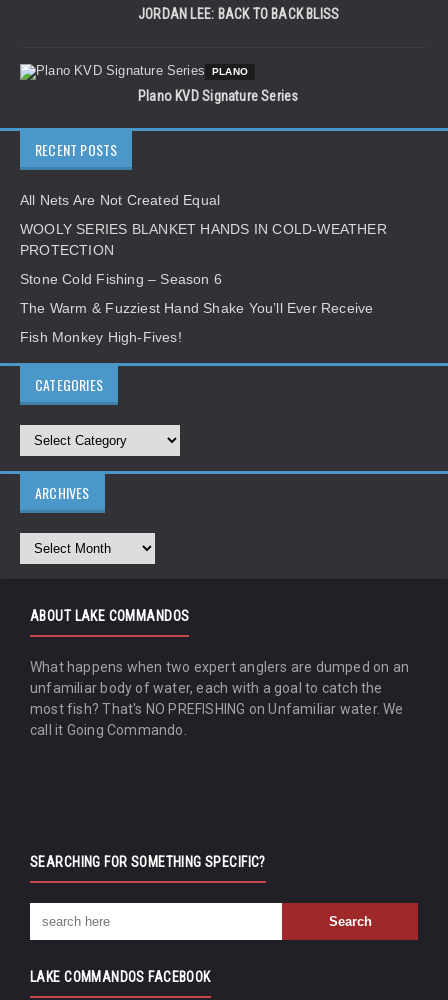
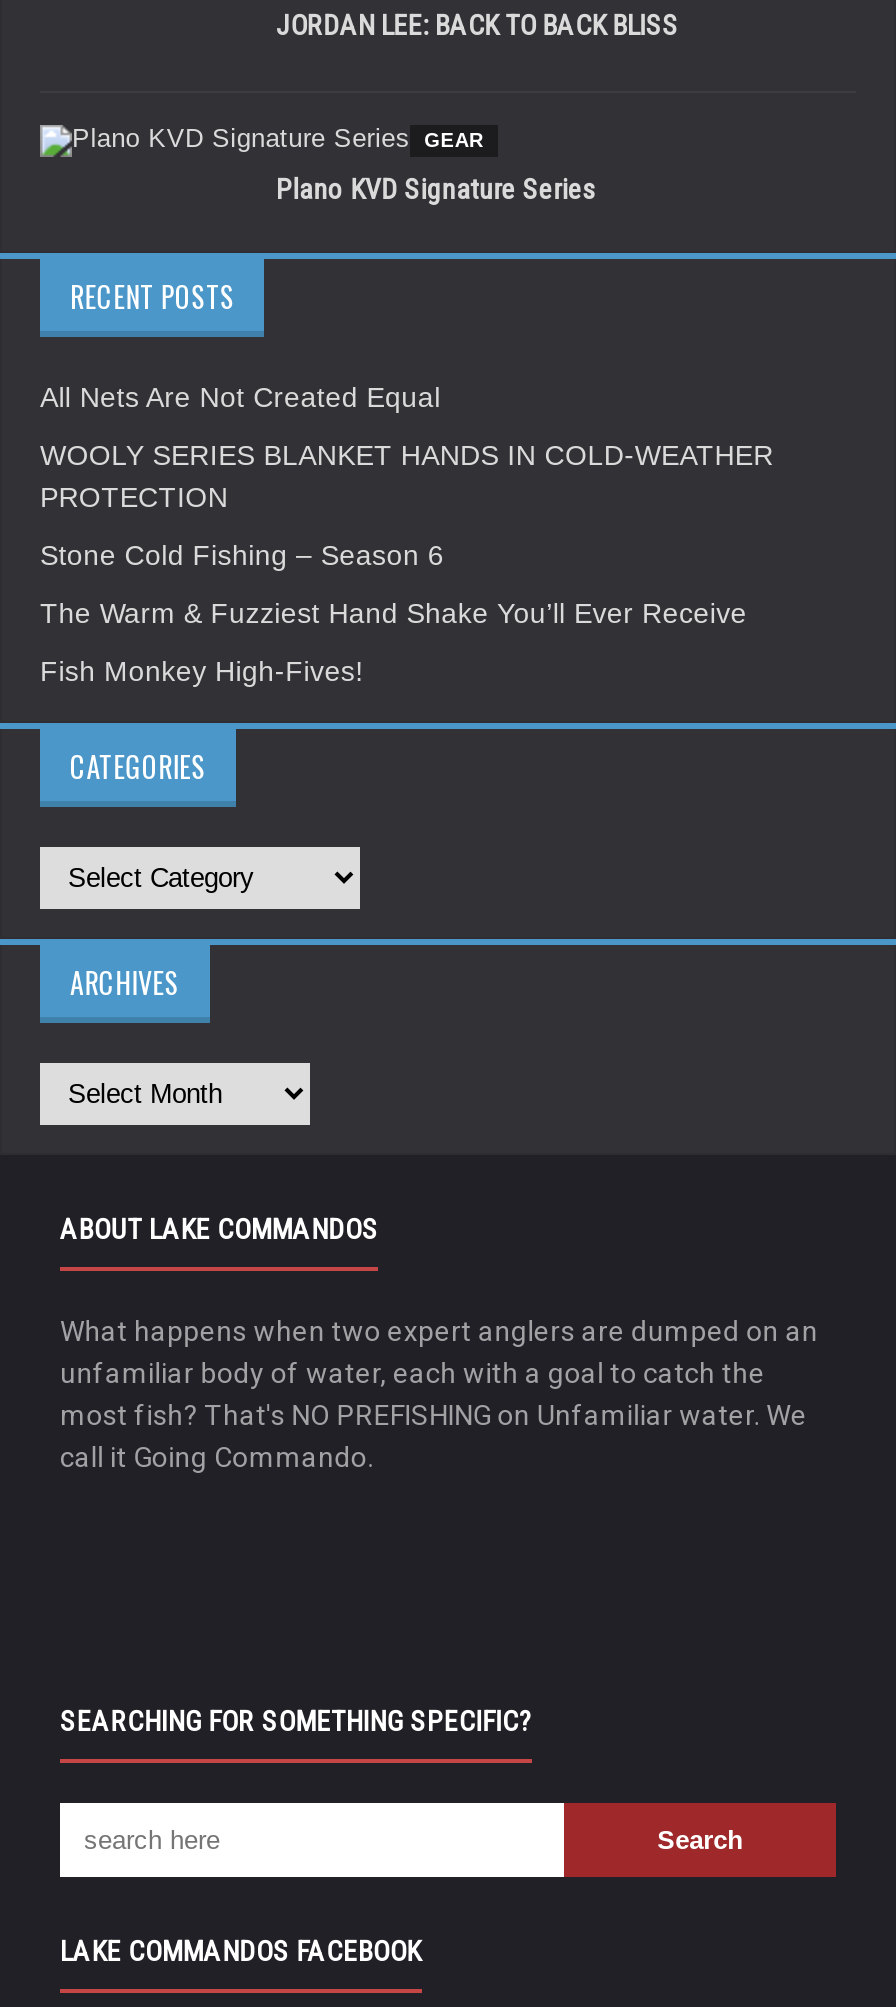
- PLANO
+ GEAR
